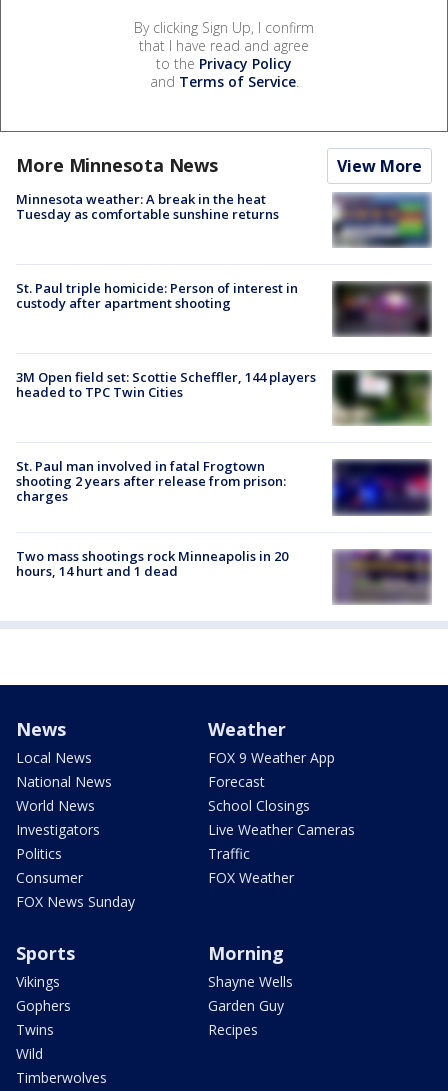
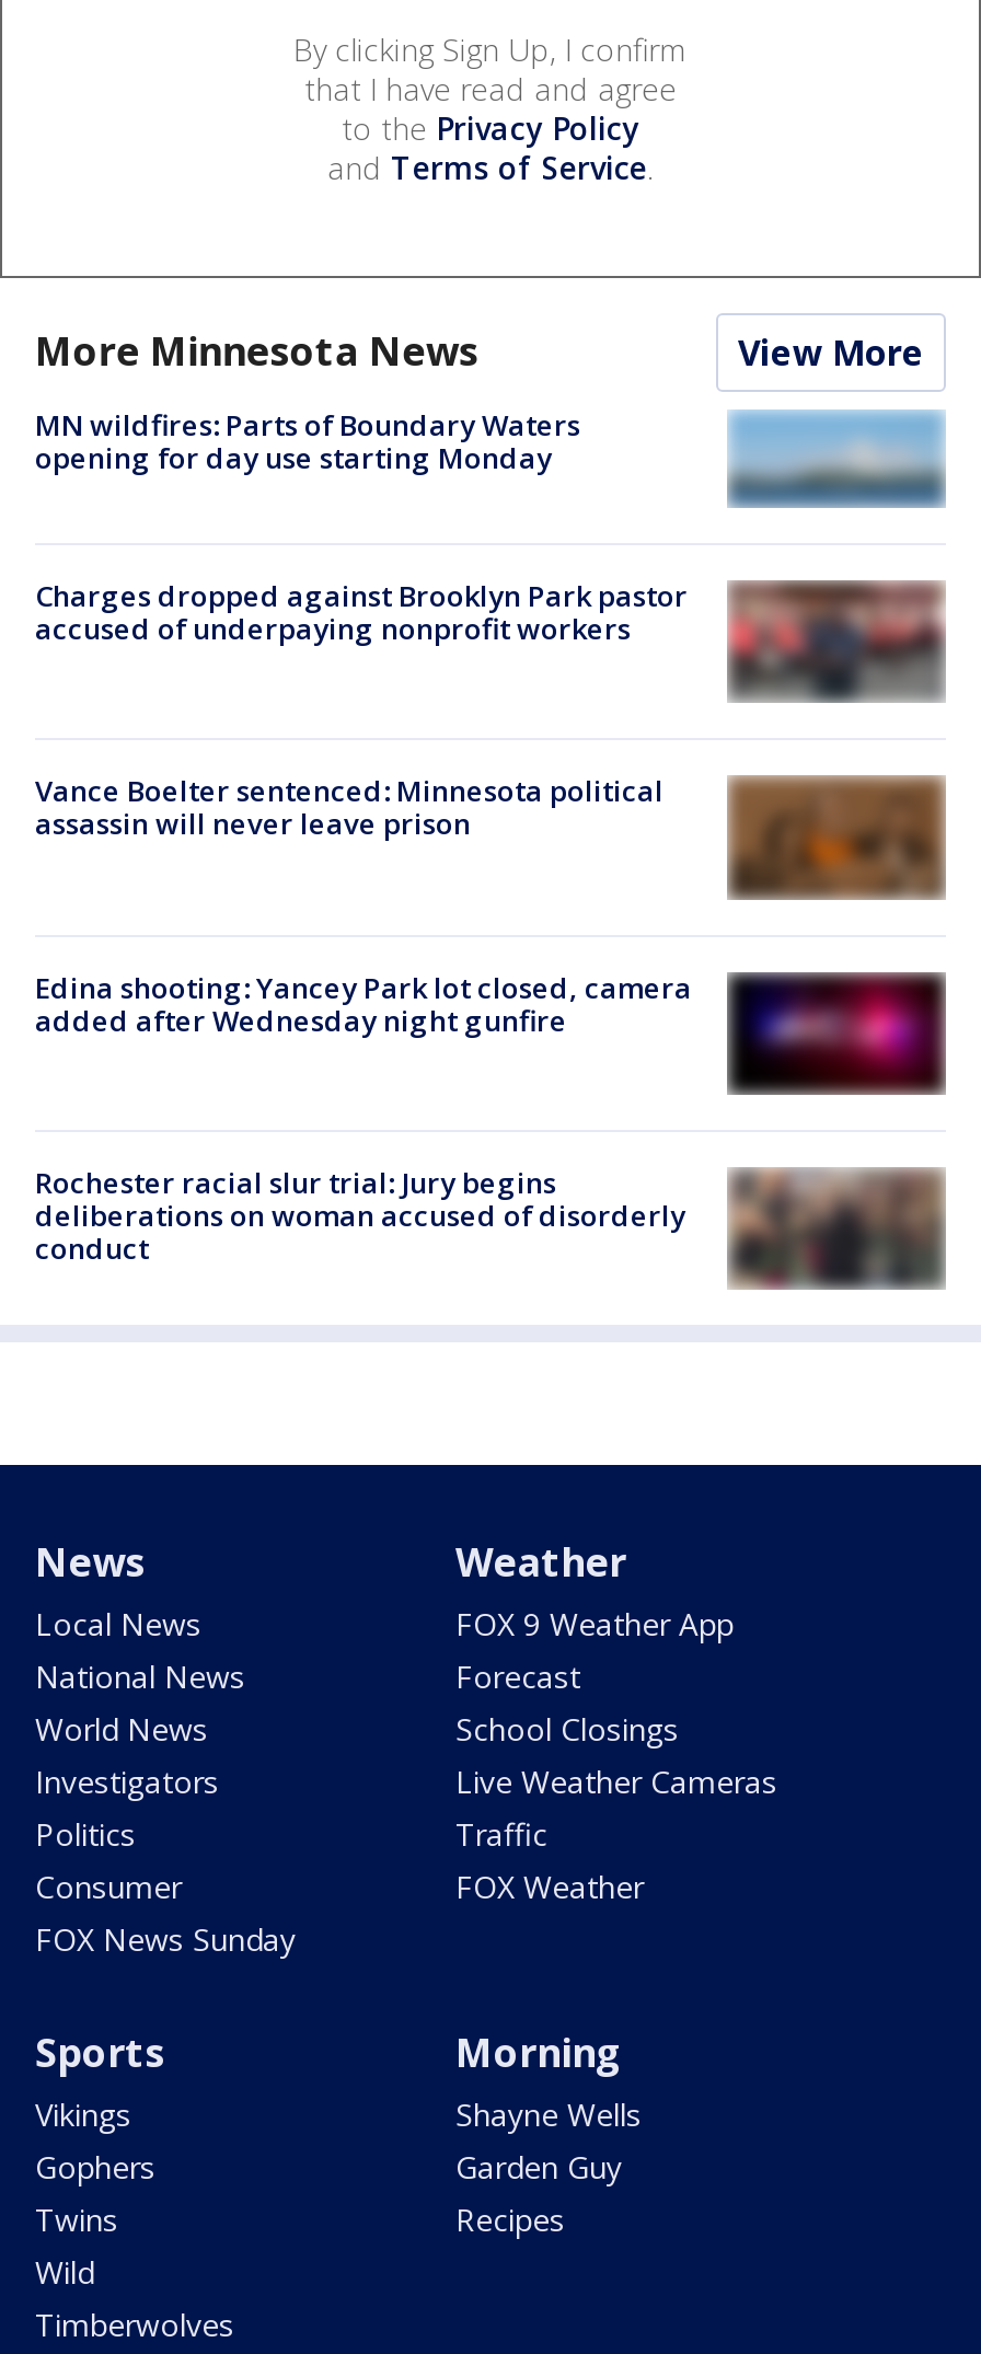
- Minnesota weather: A break in the heat
- Tuesday as comfortable sunshine returns
+ MN wildfires: Parts of Boundary Waters
+ opening for day use starting Monday

- [image]
+ [image]

- [image]
- St. Paul triple homicide: Person of interest in
- custody after apartment shooting
+ [image]
+ Charges dropped against Brooklyn Park pastor
+ accused of underpaying nonprofit workers

- [image]
- 3M Open field set: Scottie Scheffler, 144 players
- headed to TPC Twin Cities
+ [image]
+ Vance Boelter sentenced: Minnesota political
+ assassin will never leave prison

- St. Paul man involved in fatal Frogtown
- shooting 2 years after release from prison:
- charges
+ Edina shooting: Yancey Park lot closed, camera
+ added after Wednesday night gunfire

- [image]
+ [image]

- Two mass shootings rock Minneapolis in 20
- hours, 14 hurt and 1 dead
+ Rochester racial slur trial: Jury begins
+ deliberations on woman accused of disorderly
+ conduct

- [image]
+ [image]
